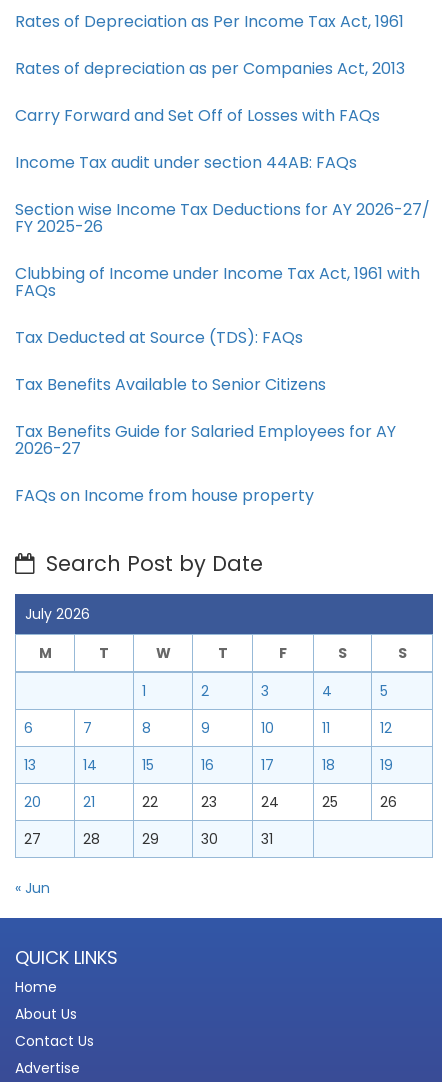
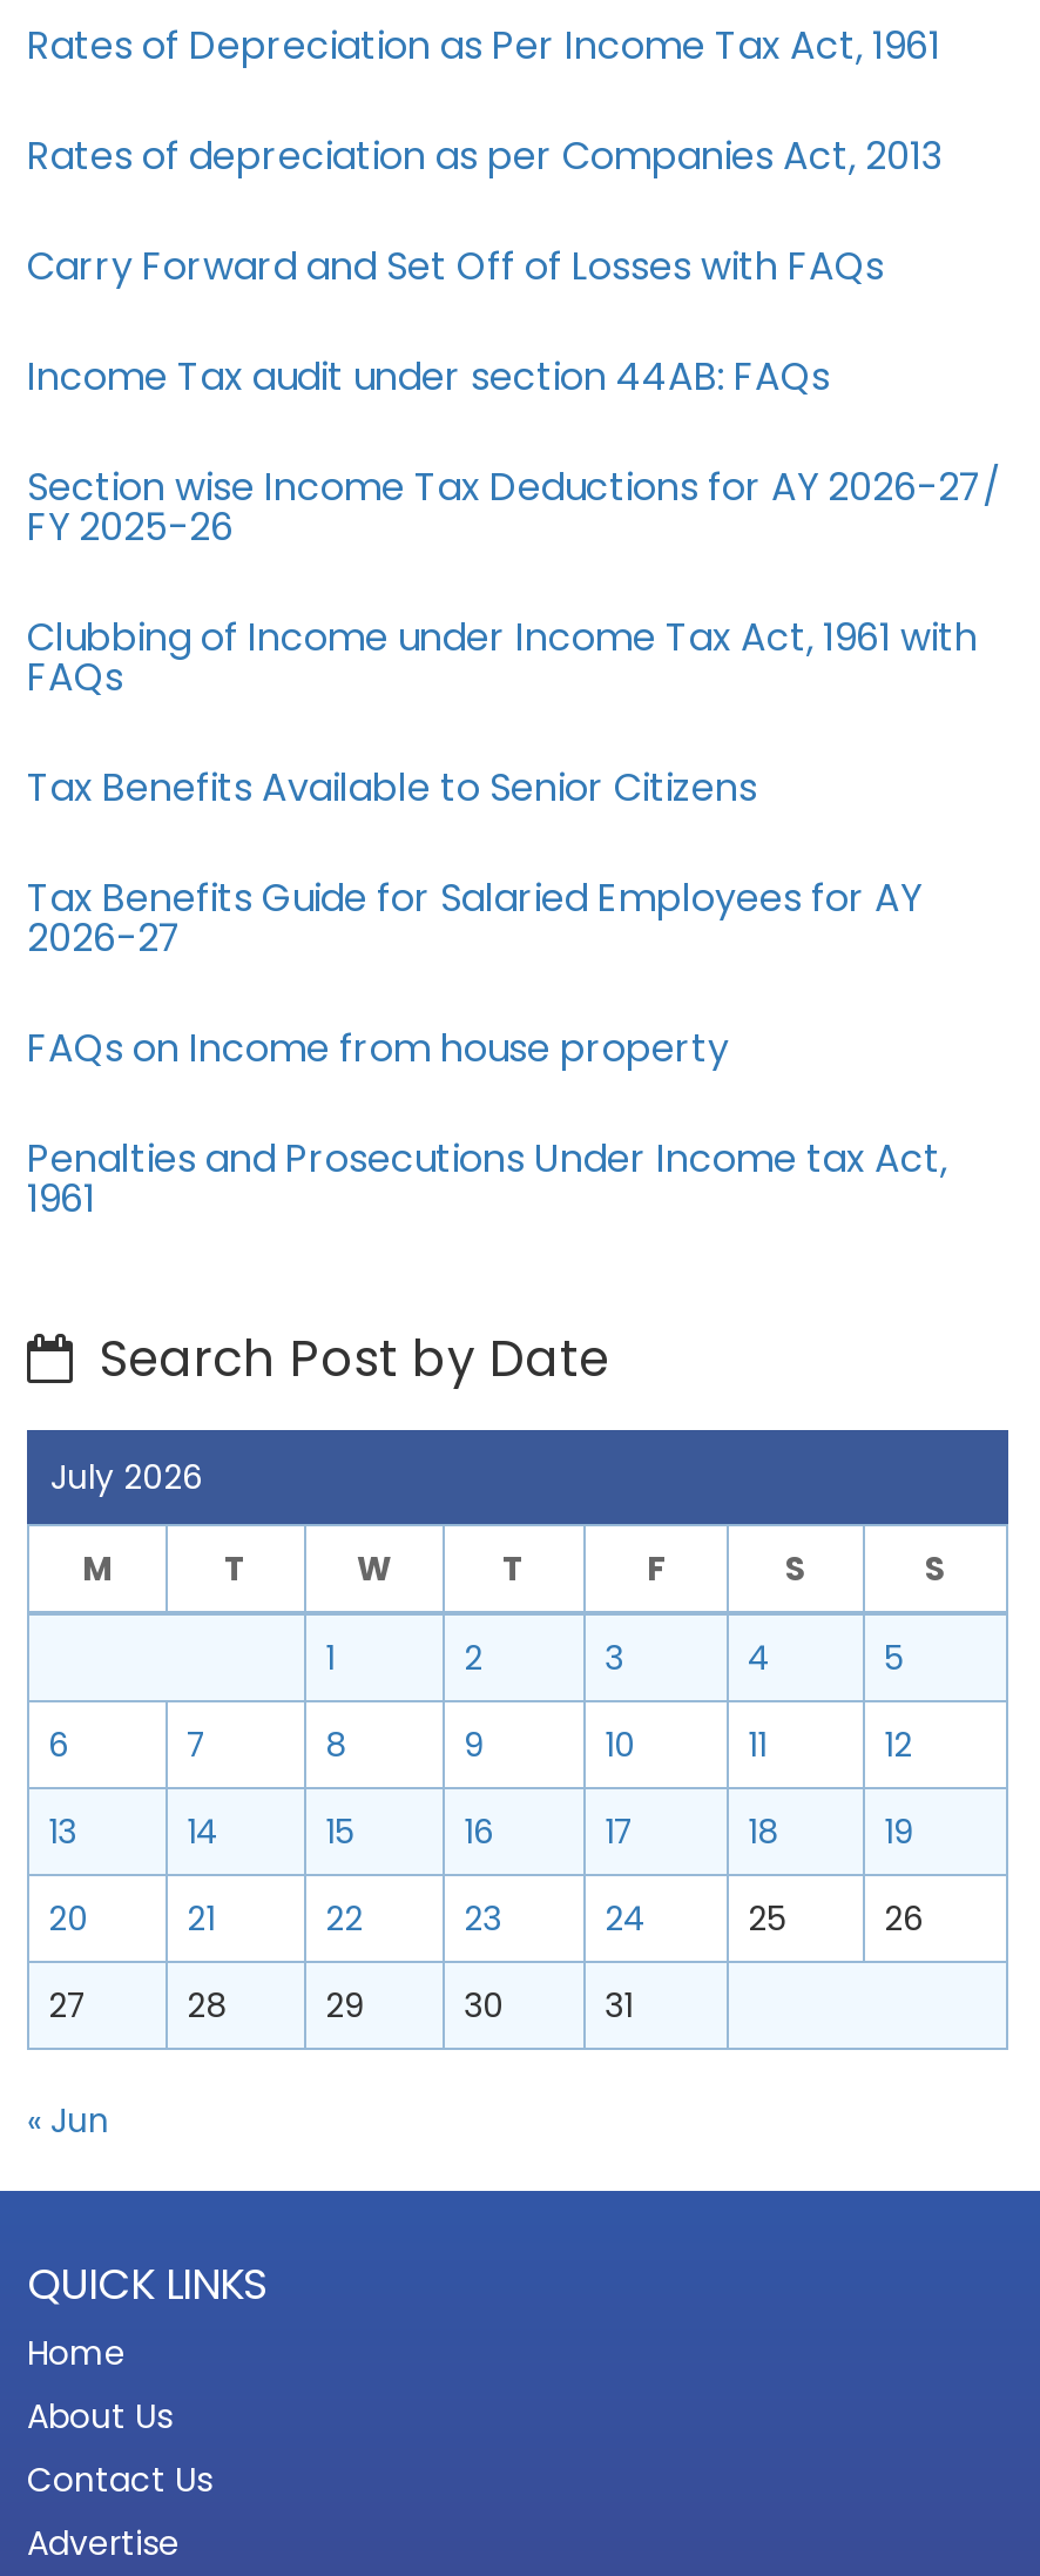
- Tax Deducted at Source (TDS): FAQs

moved up: Tax Benefits Available to Senior Citizens | Tax Benefits Guide for Salaried Employees for AY | 2026-27 | FAQs on Income from house property

+ Penalties and Prosecutions Under Income tax Act,
+ 1961
